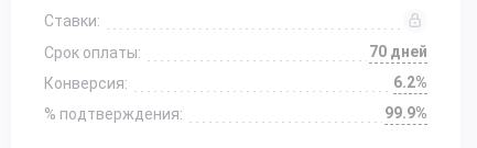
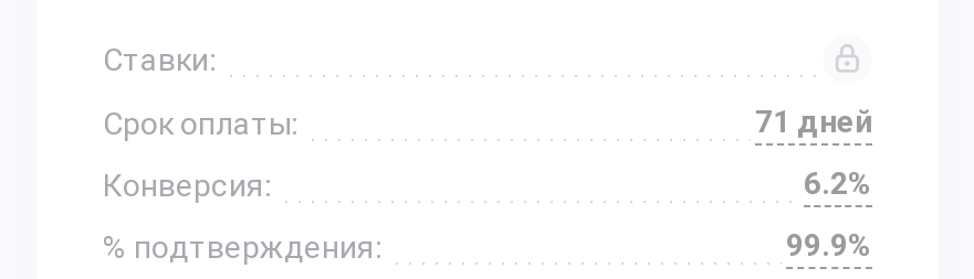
- 70 дней
+ 71 дней
